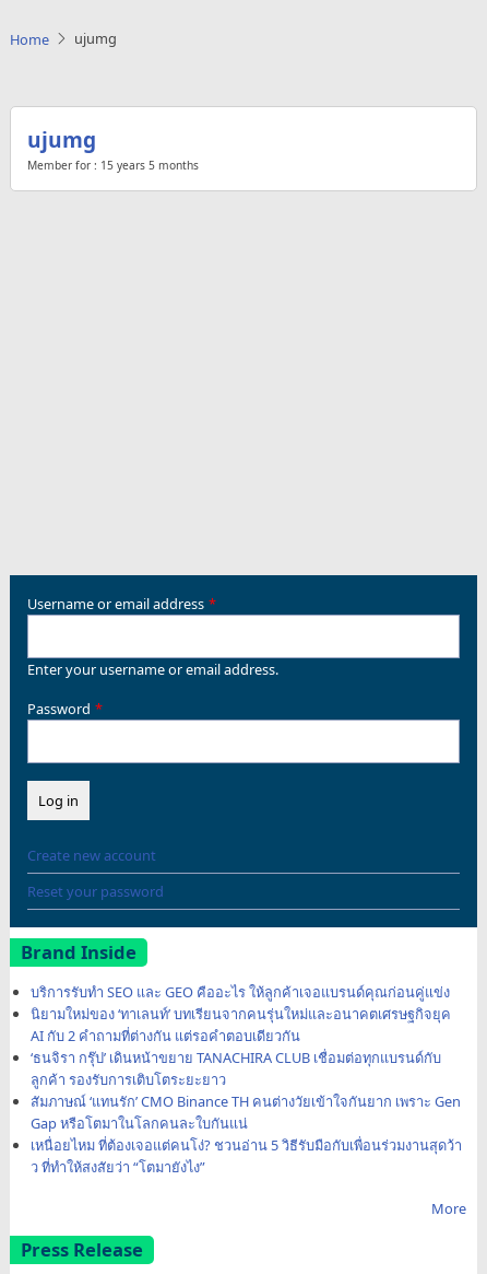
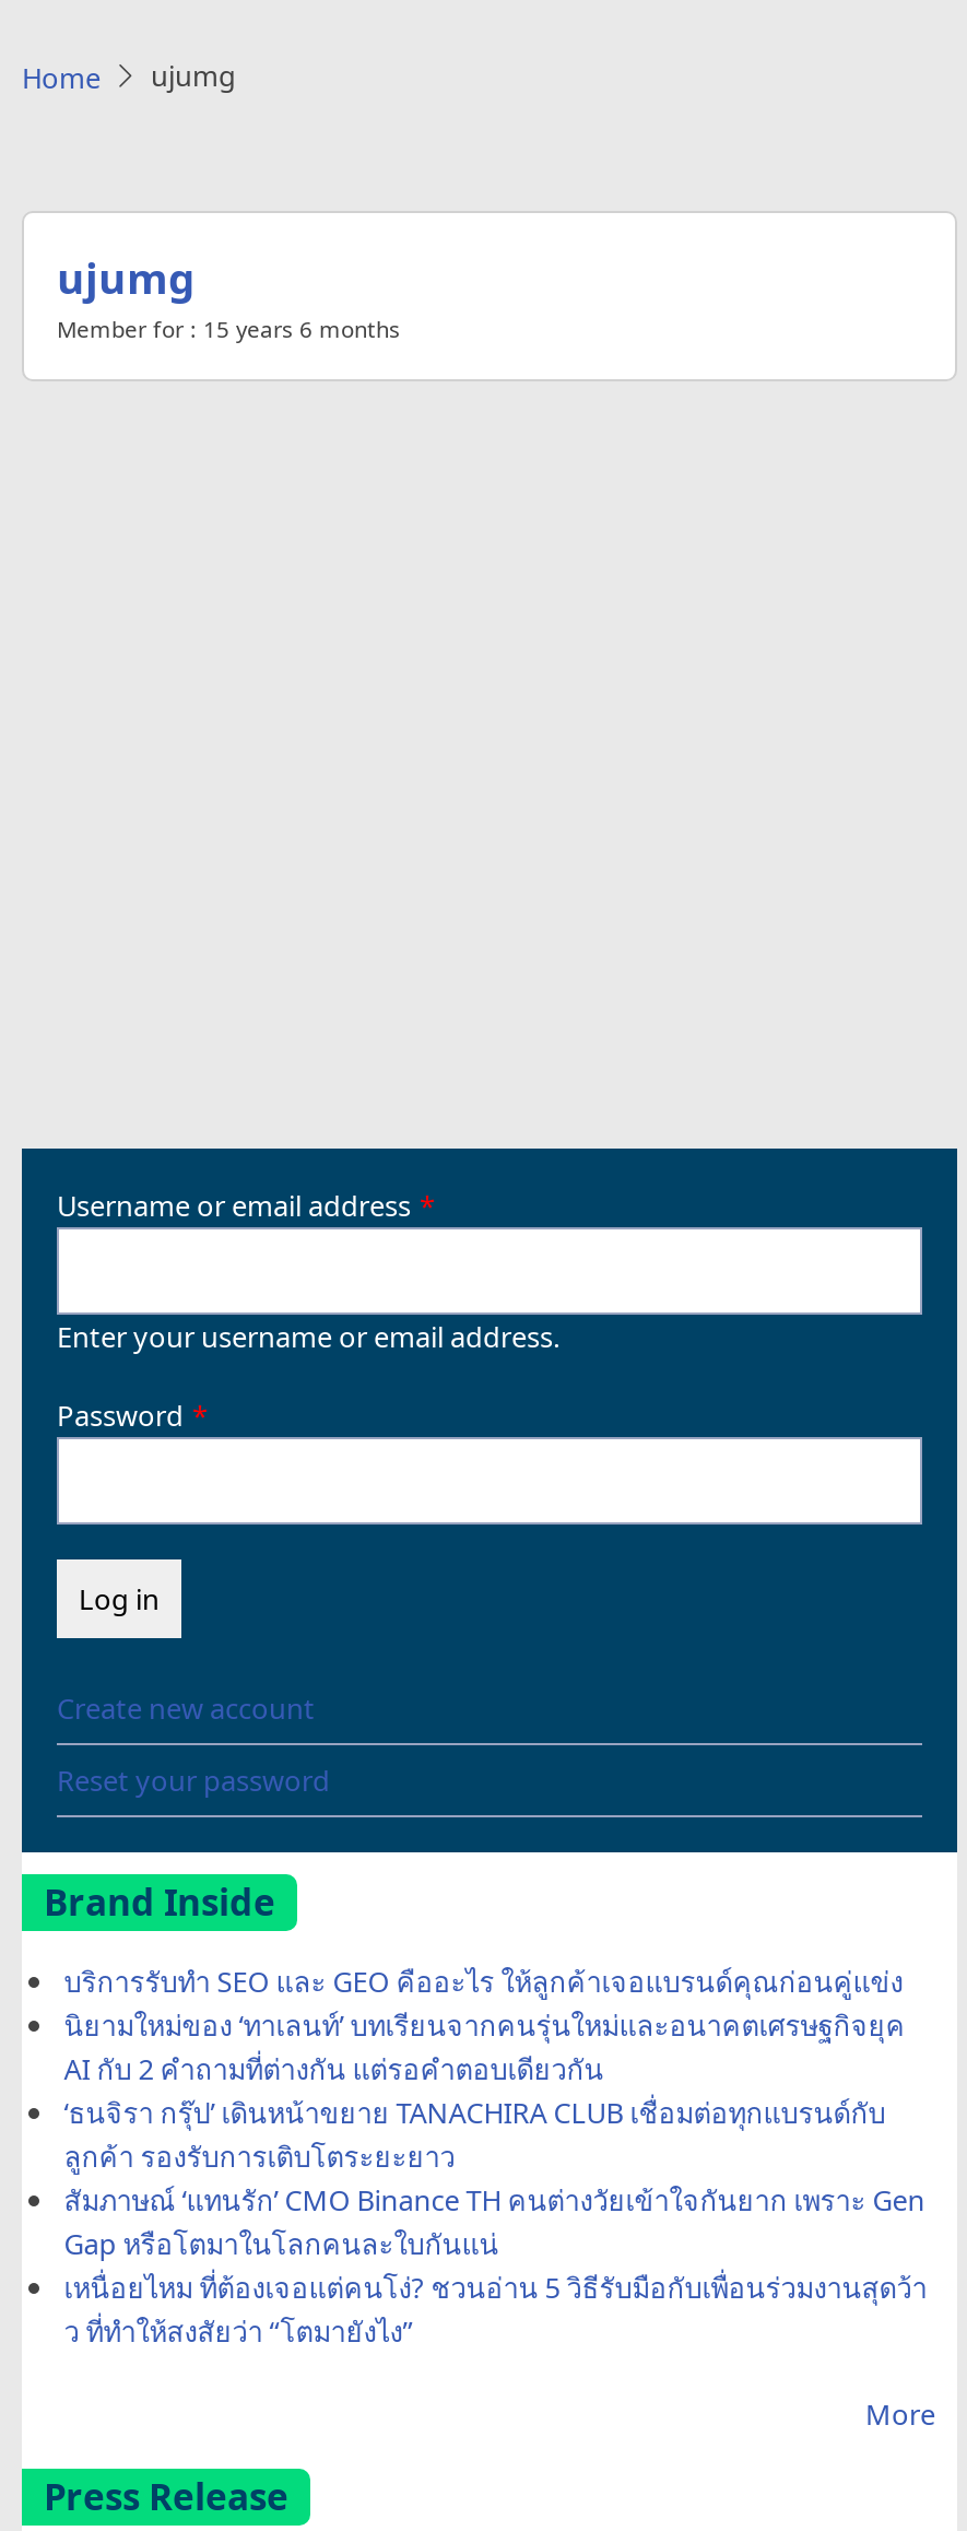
- Member for : 15 years 5 months
+ Member for : 15 years 6 months
